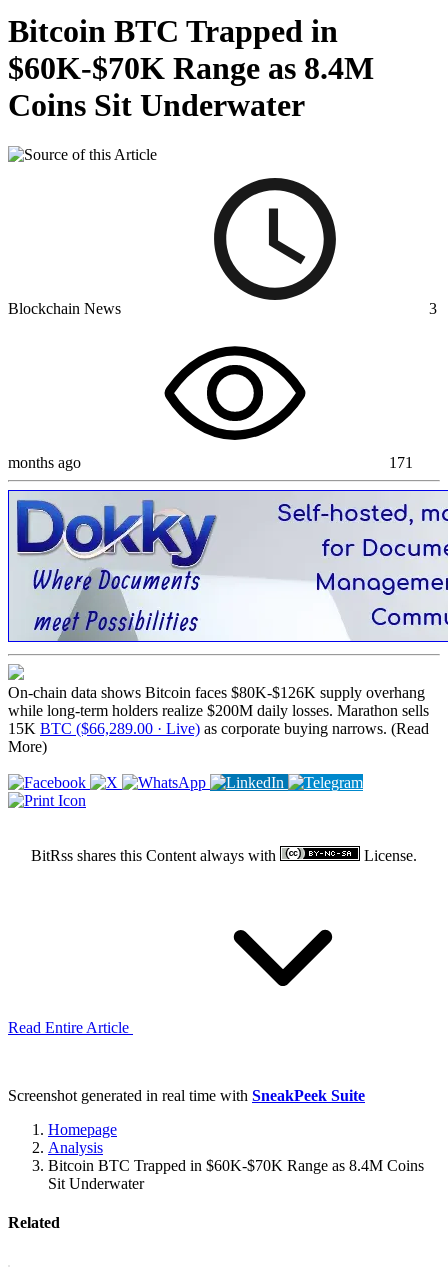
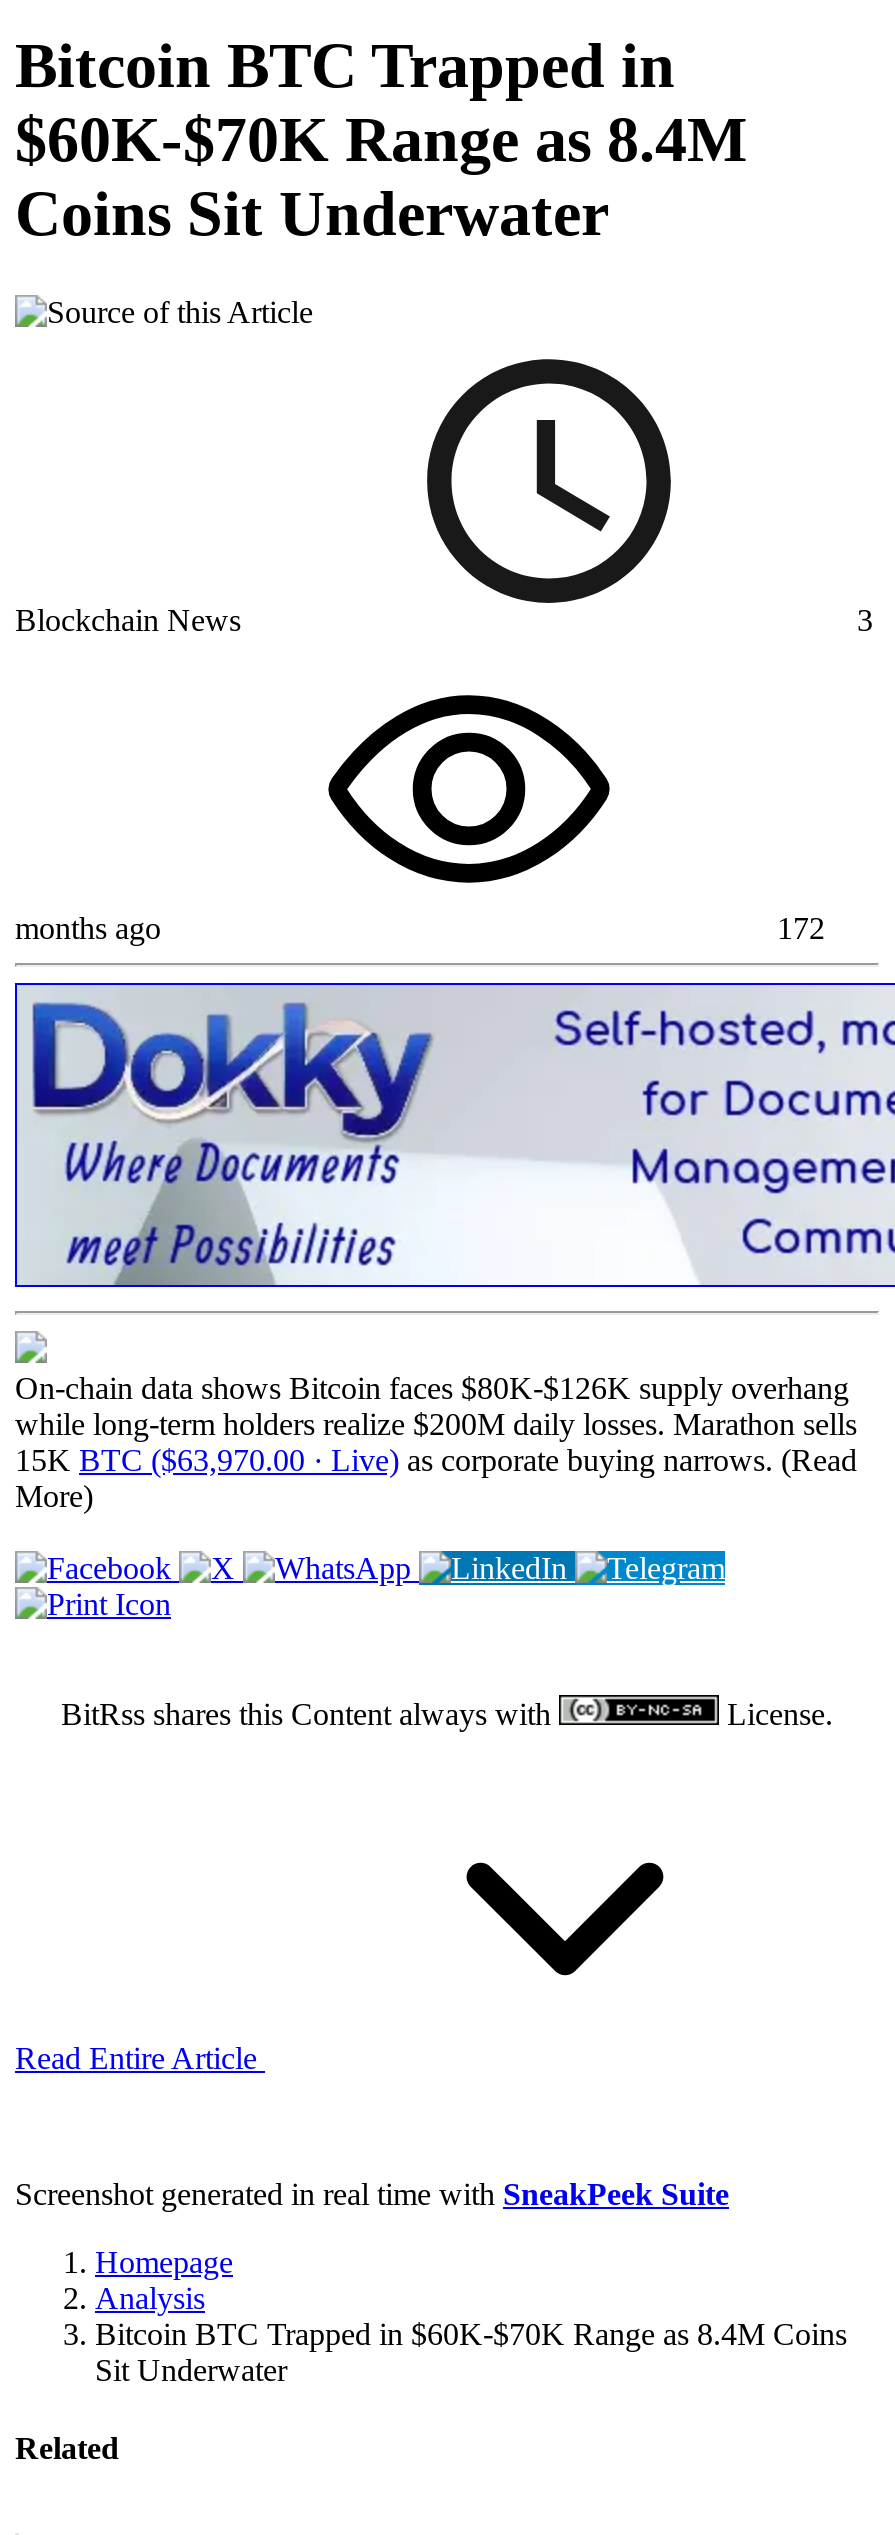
- 171
+ 172

- 15K BTC ($66,289.00 · Live) as corporate buying narrows. (Read
+ 15K BTC ($63,970.00 · Live) as corporate buying narrows. (Read
